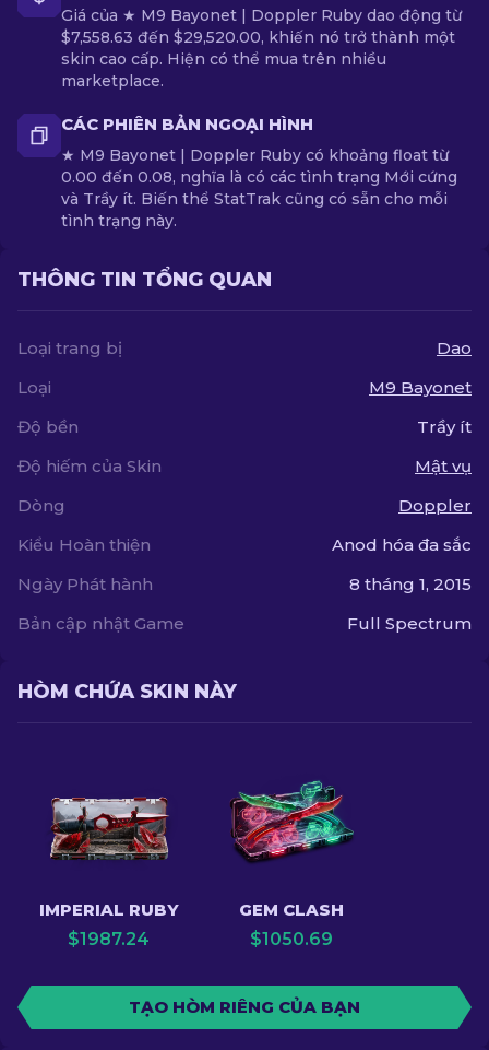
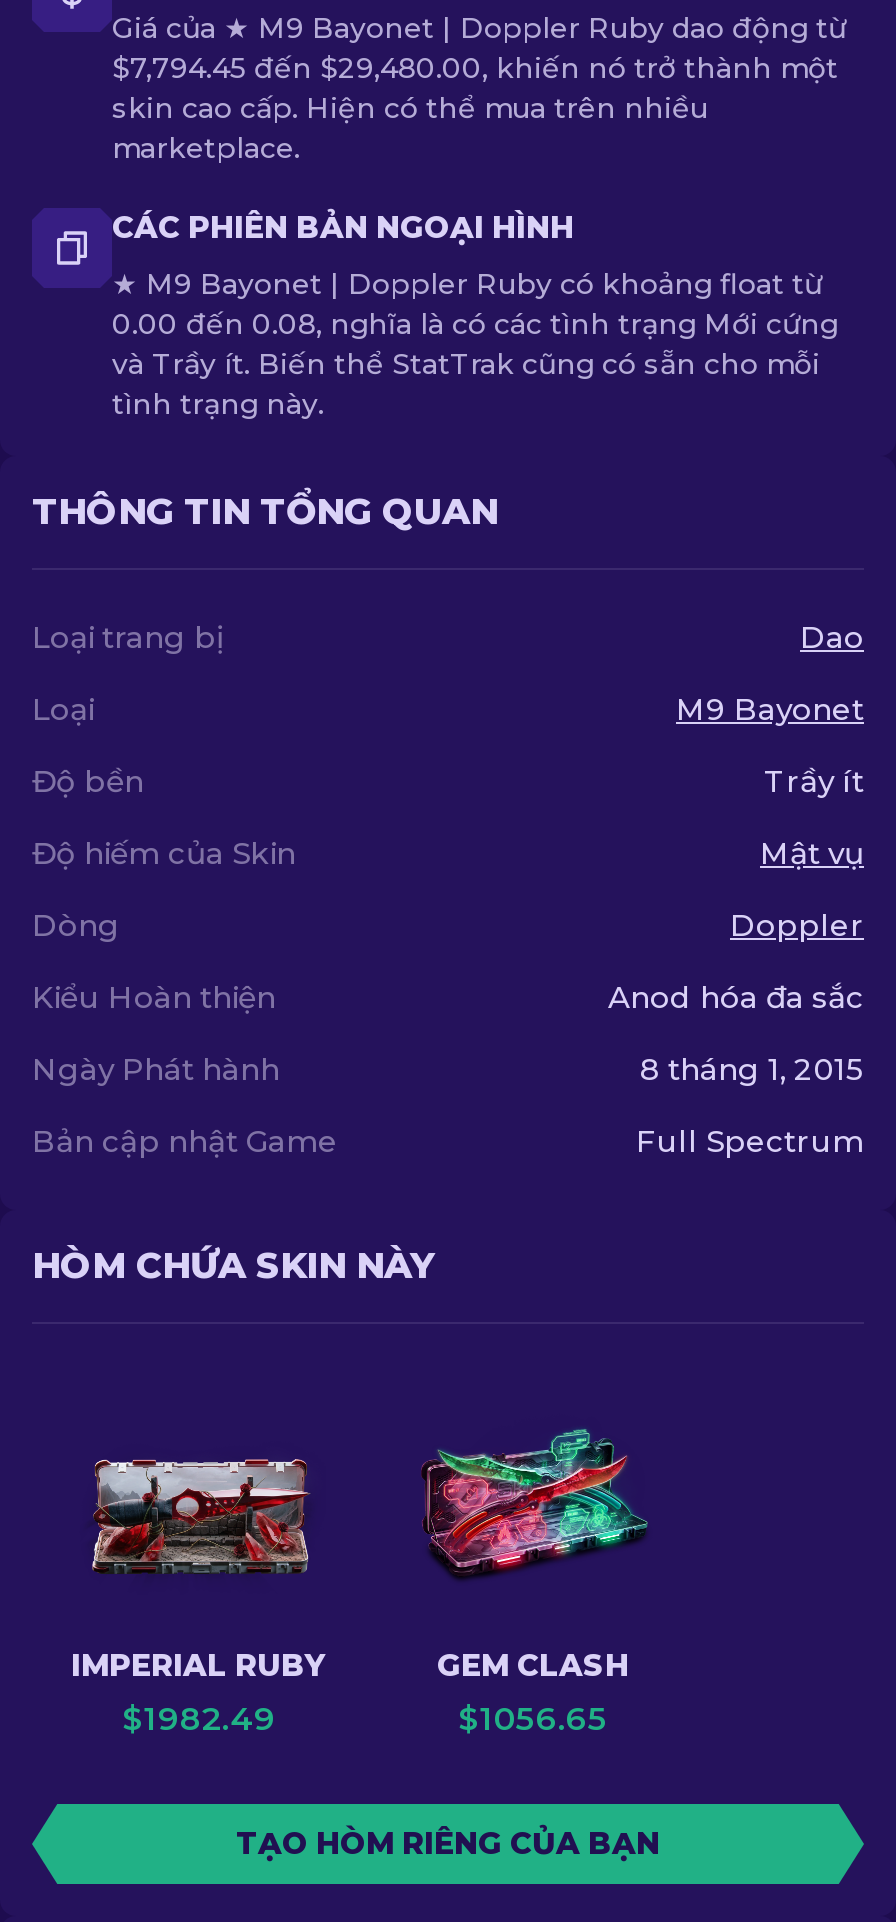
- $7,558.63 đến $29,520.00, khiến nó trở thành một
+ $7,794.45 đến $29,480.00, khiến nó trở thành một

- $1987.24
+ $1982.49

- $1050.69
+ $1056.65
